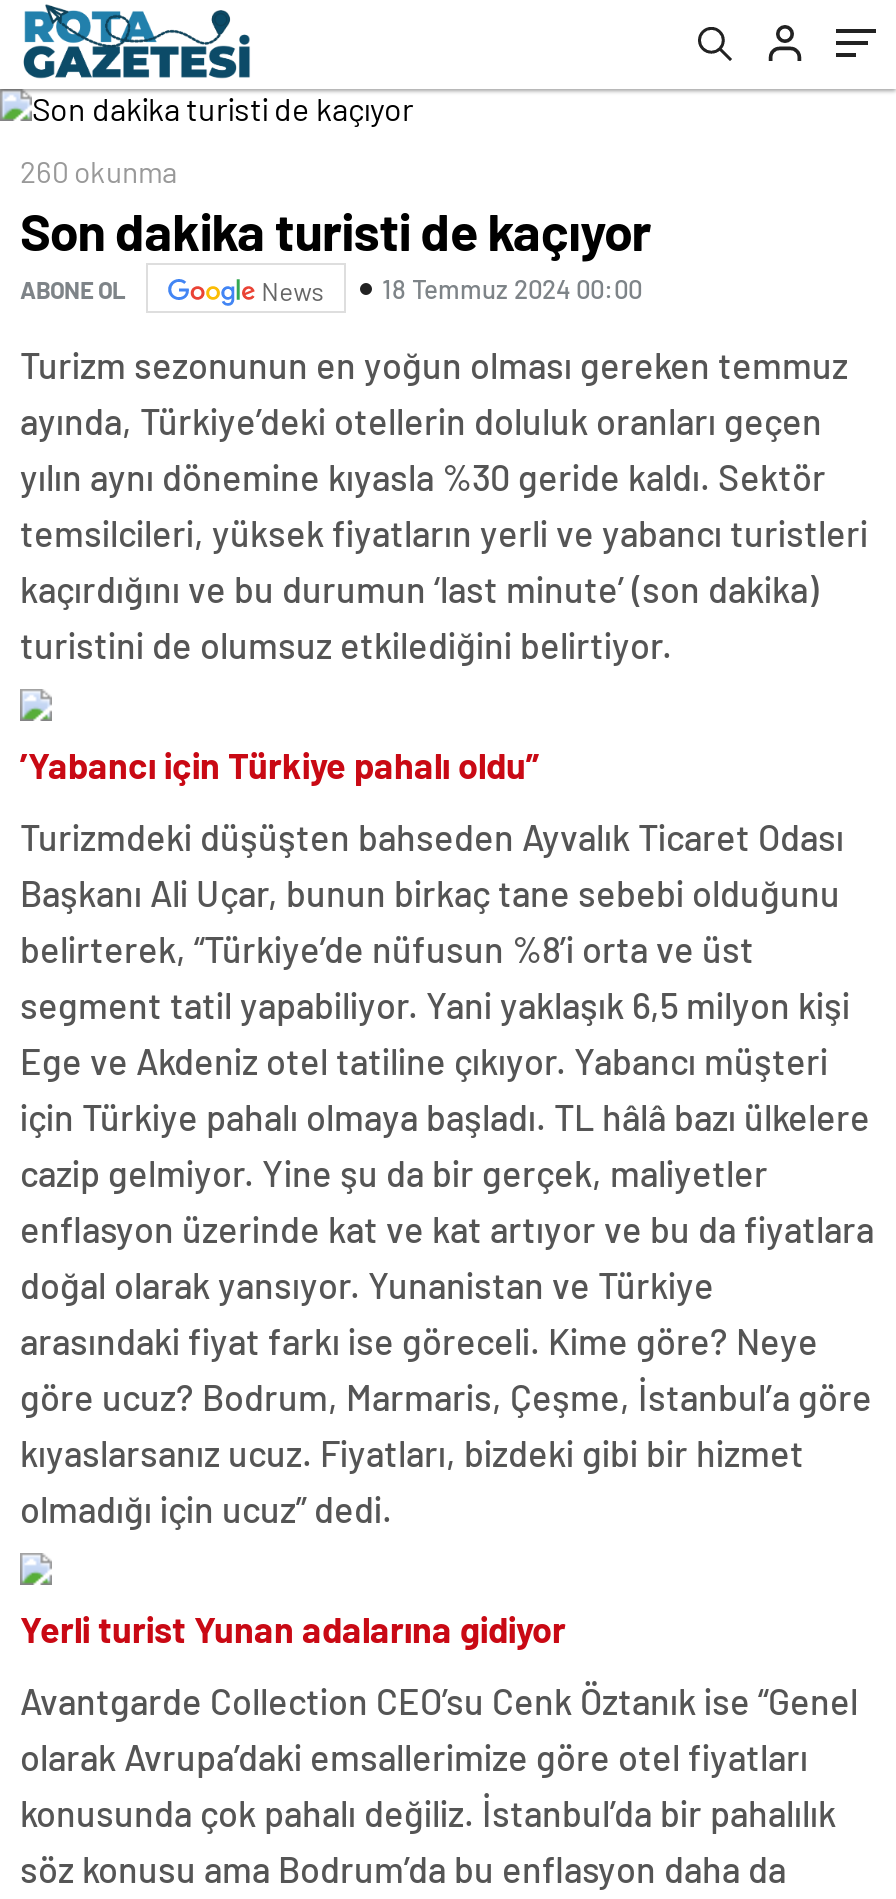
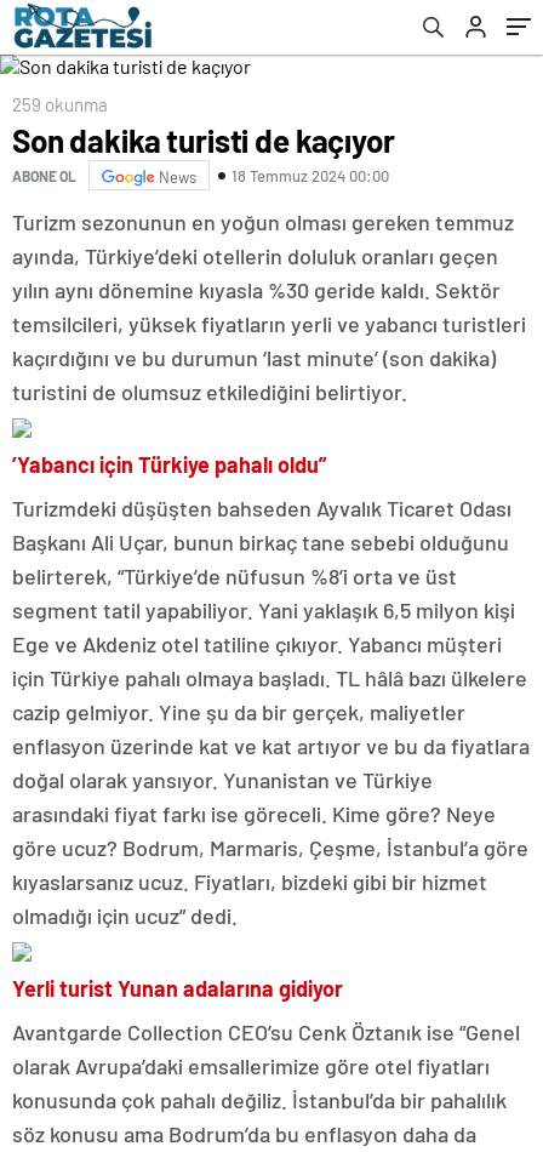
- 260 okunma
+ 259 okunma
